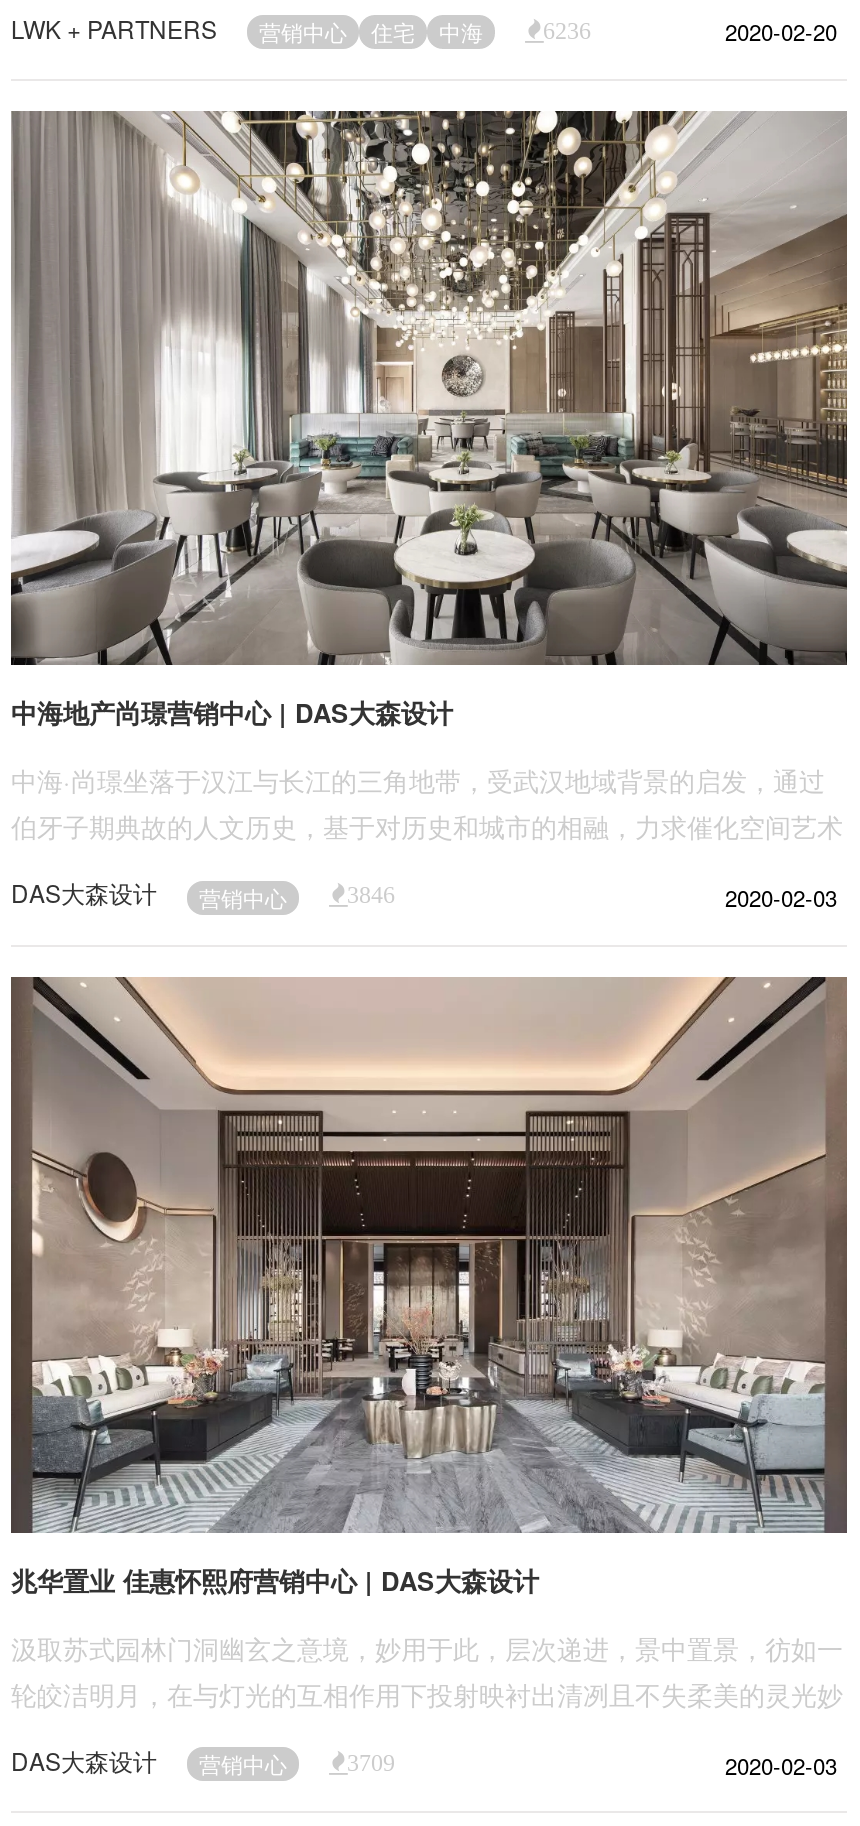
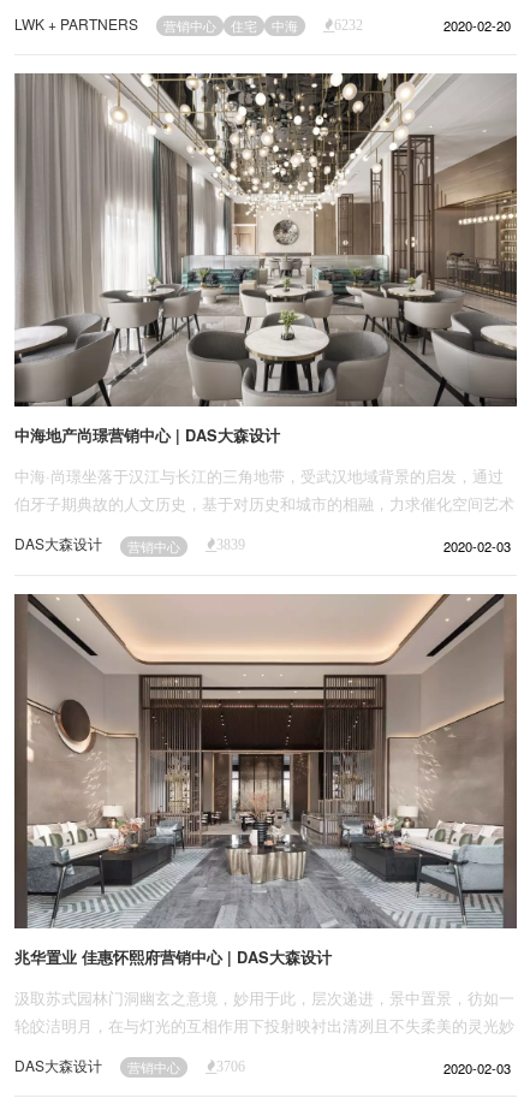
- 6236
+ 6232

- 3846
+ 3839

- 3709
+ 3706
